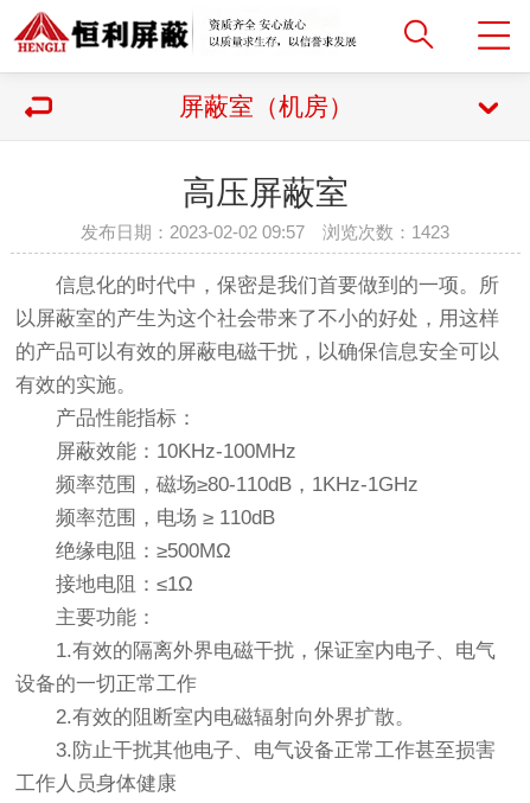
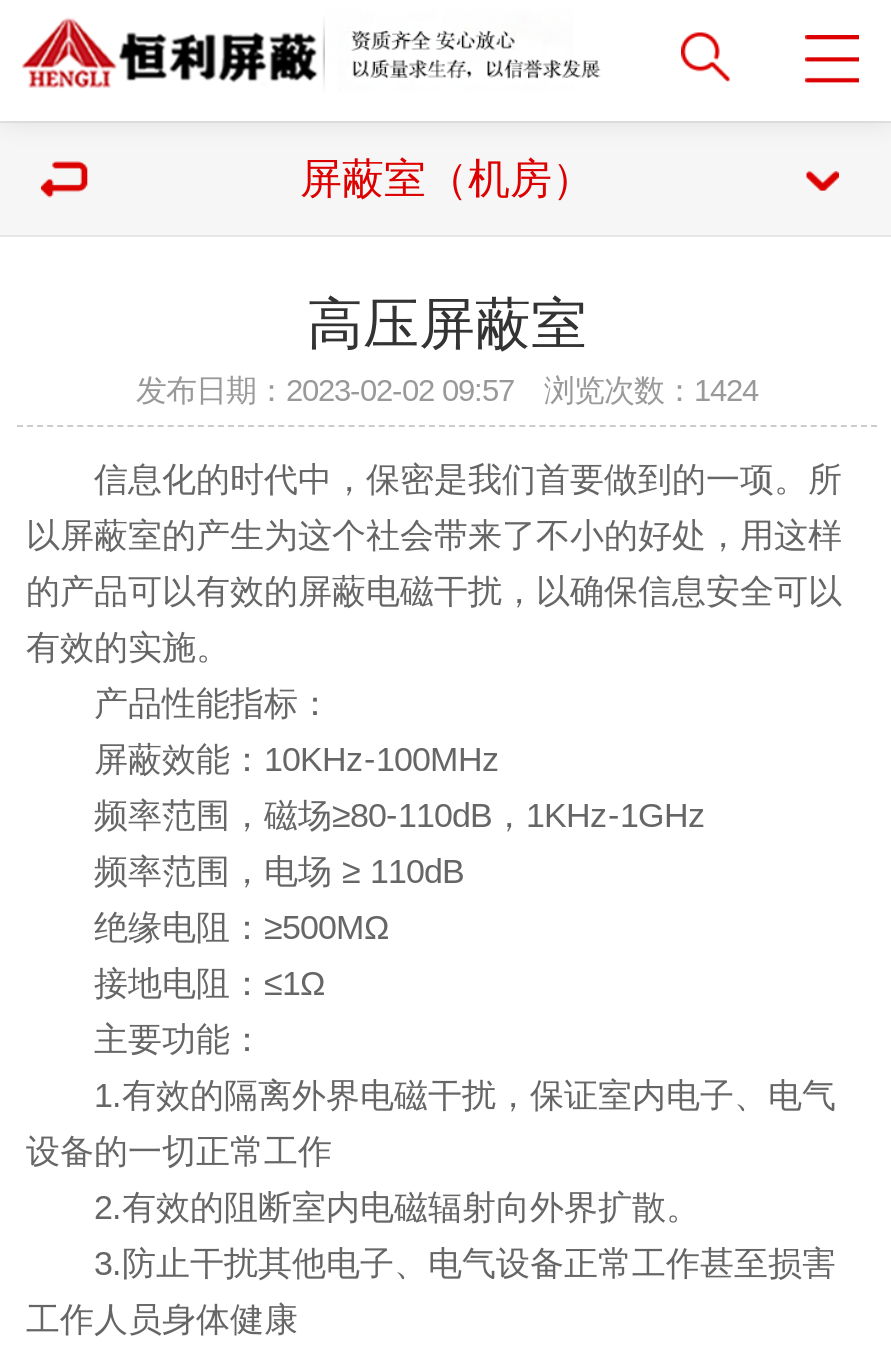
- 发布日期：2023-02-02 09:57 浏览次数：1423
+ 发布日期：2023-02-02 09:57 浏览次数：1424
